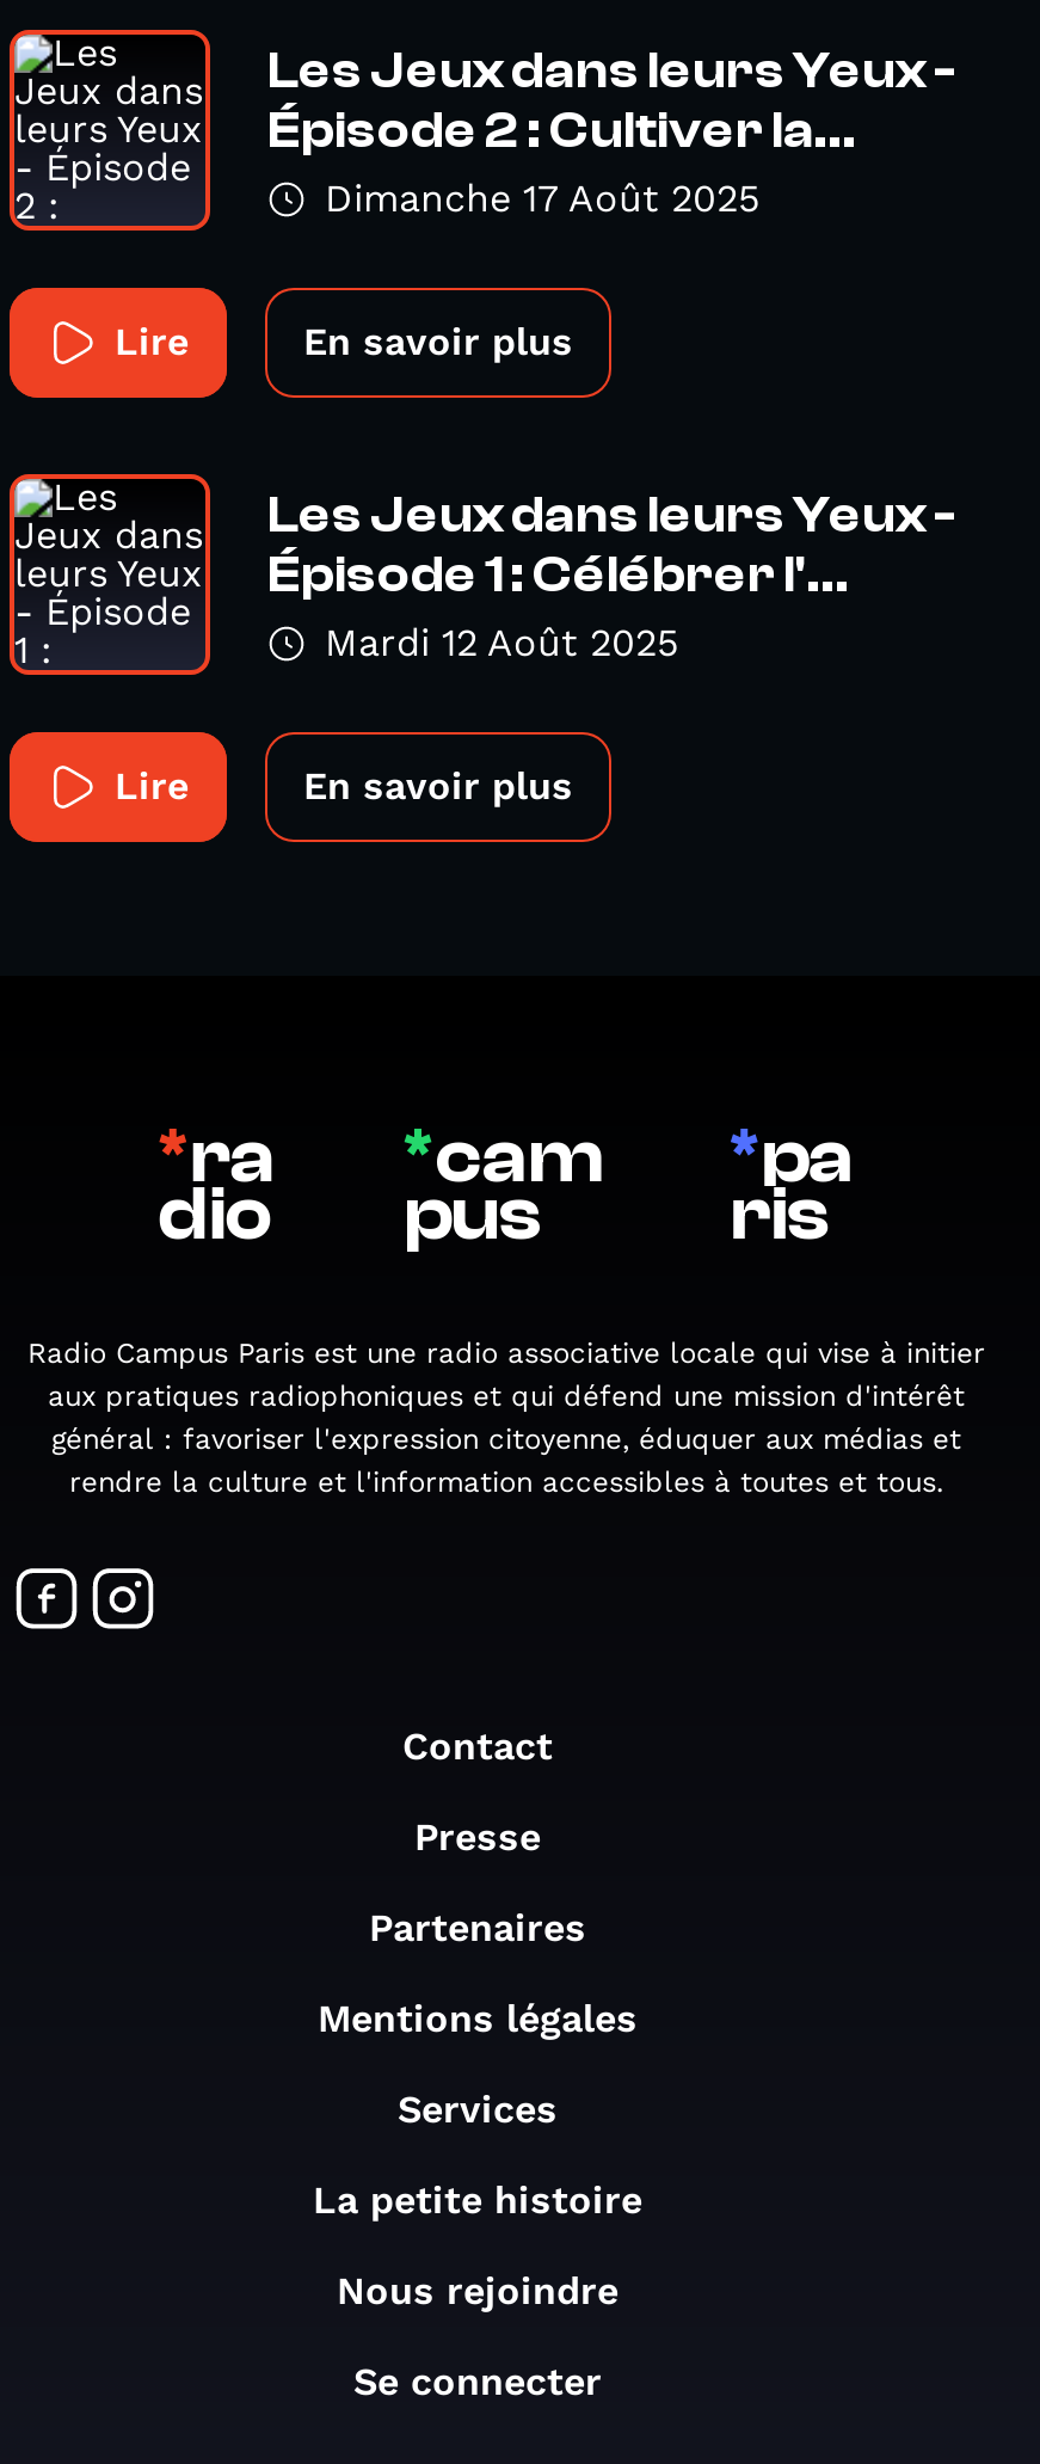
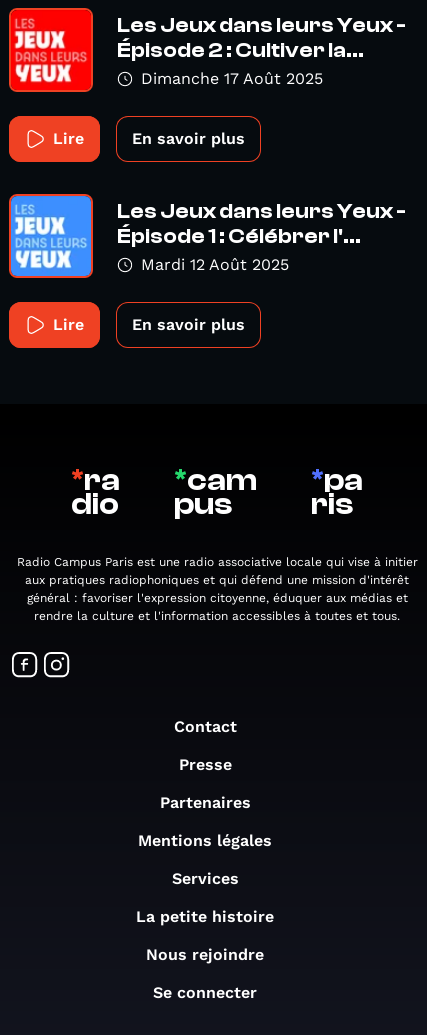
- [image]
+ [image]

- [image]
+ [image]
